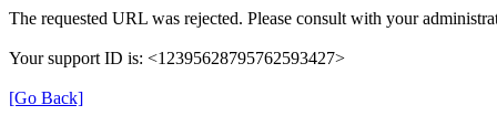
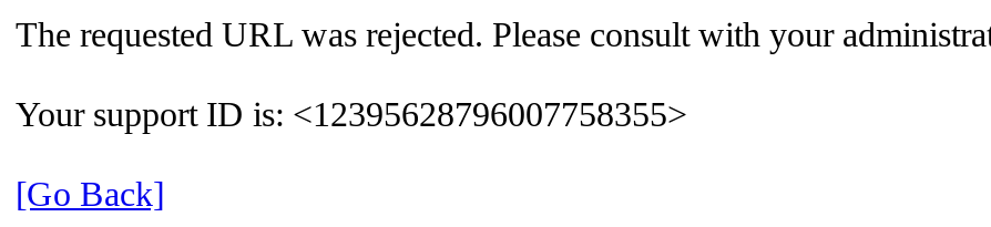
- Your support ID is: <12395628795762593427>
+ Your support ID is: <12395628796007758355>
